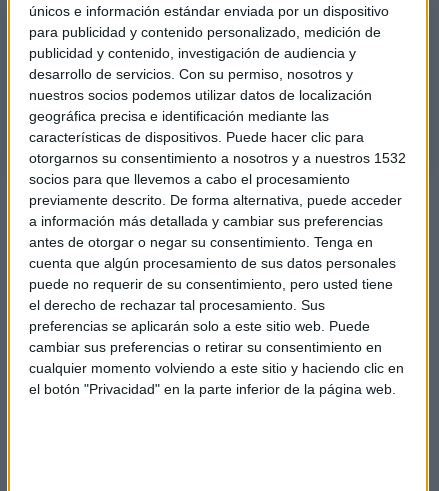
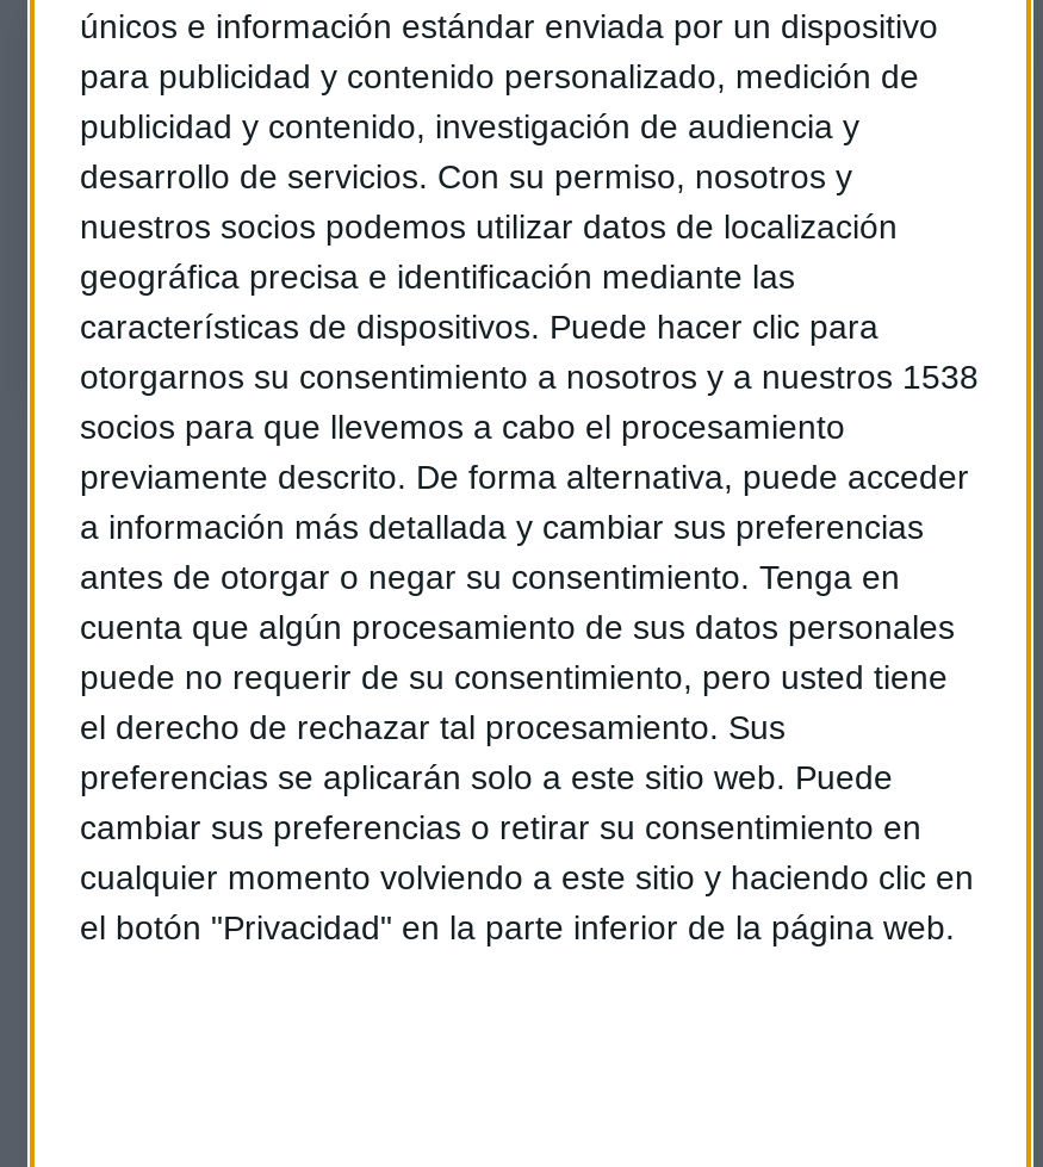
- otorgarnos su consentimiento a nosotros y a nuestros 1532
+ otorgarnos su consentimiento a nosotros y a nuestros 1538
